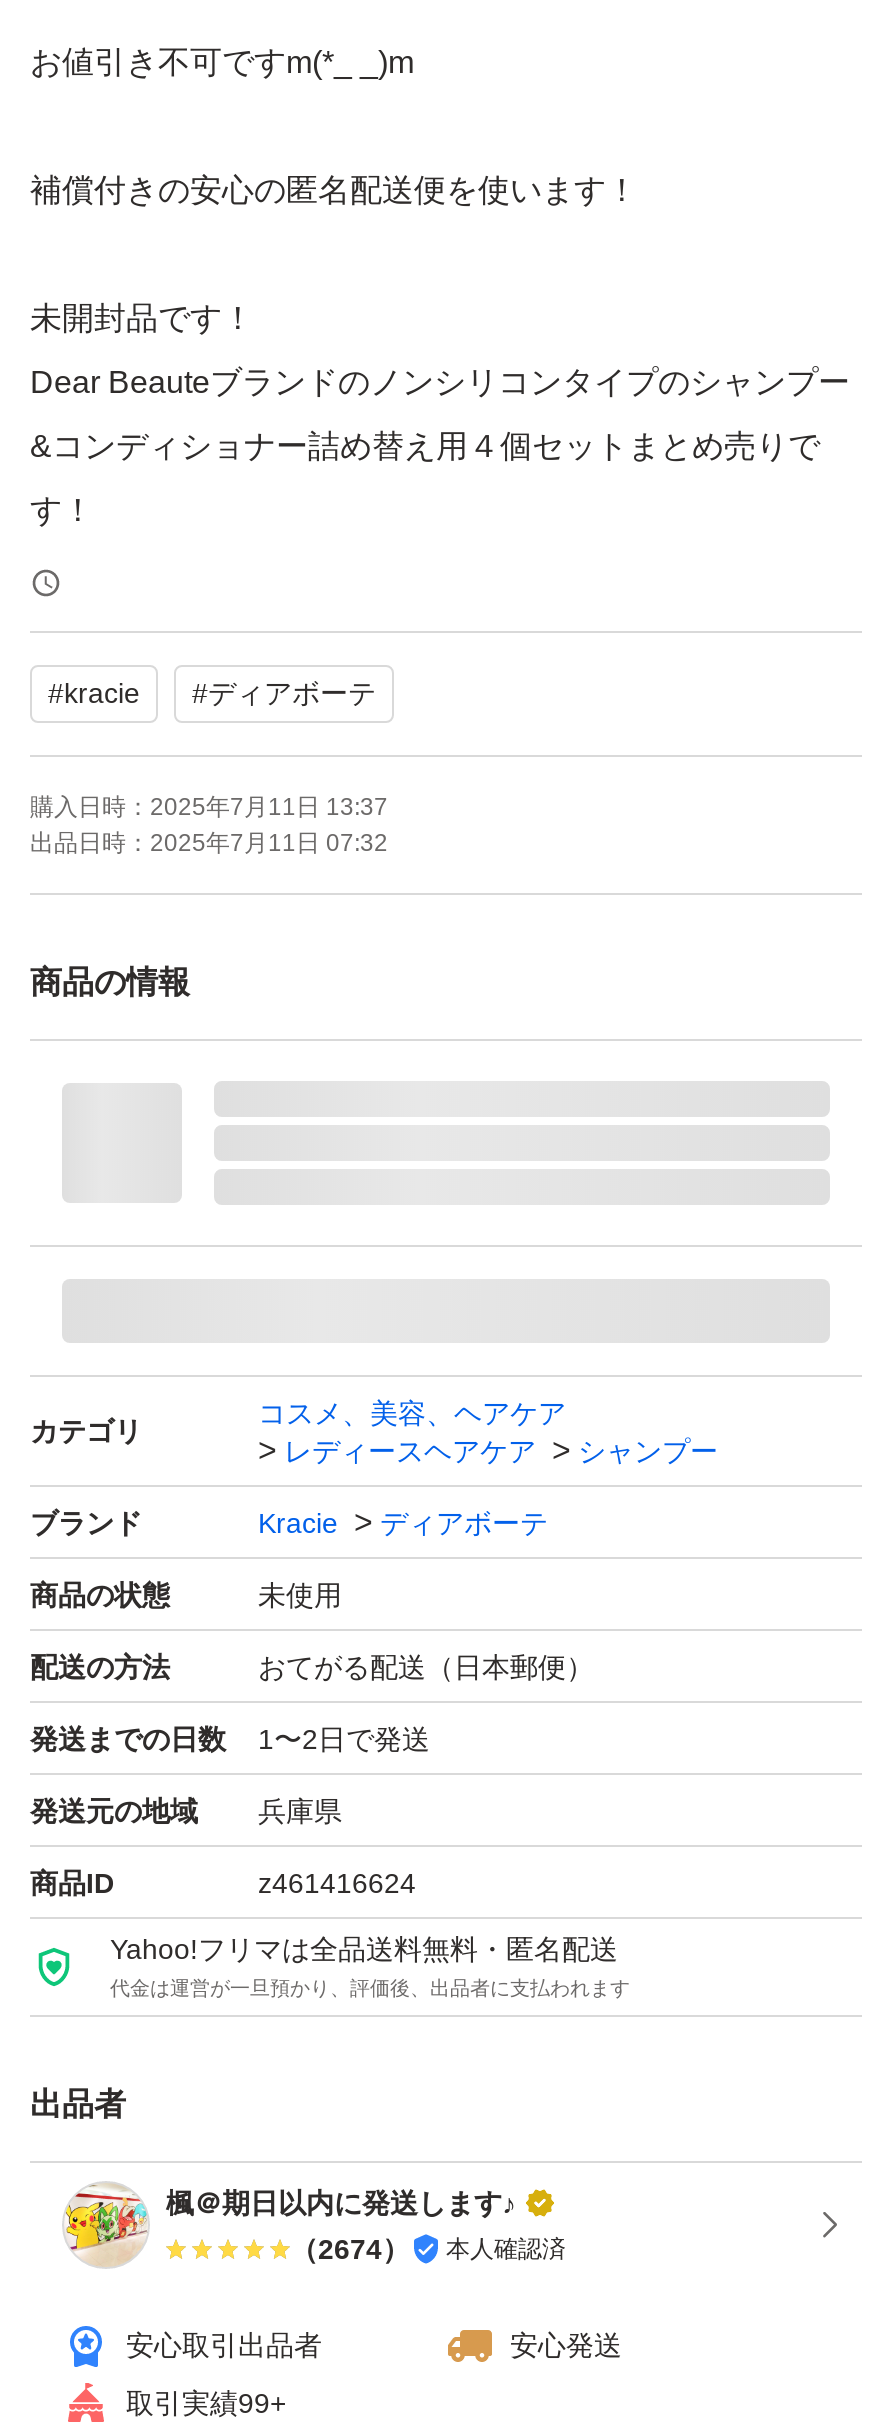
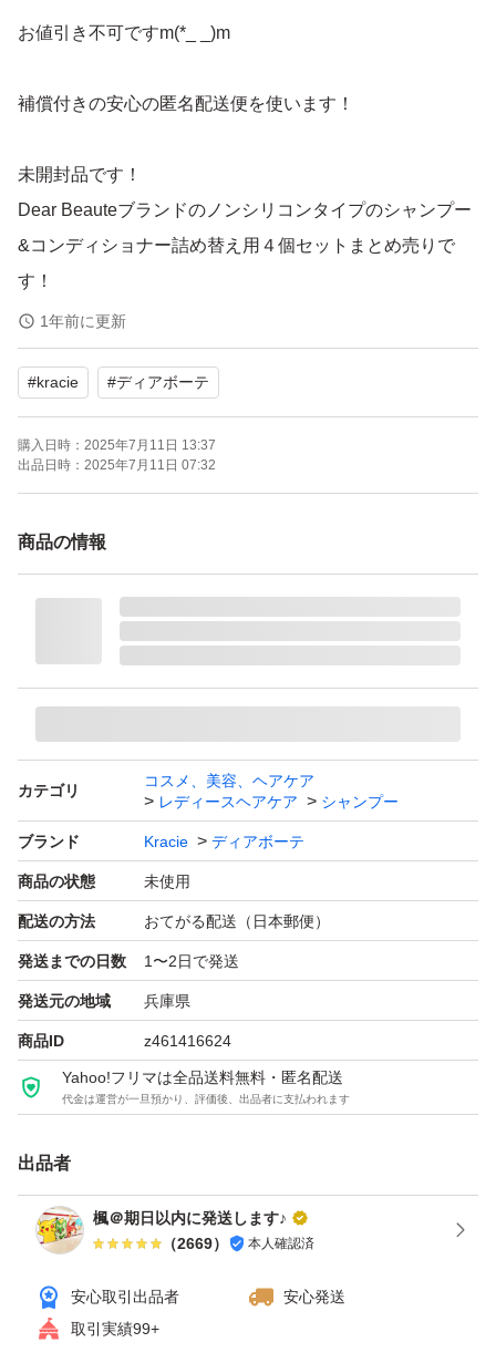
+ 1年前に更新

- （2674） 本人確認済
+ （2669） 本人確認済
